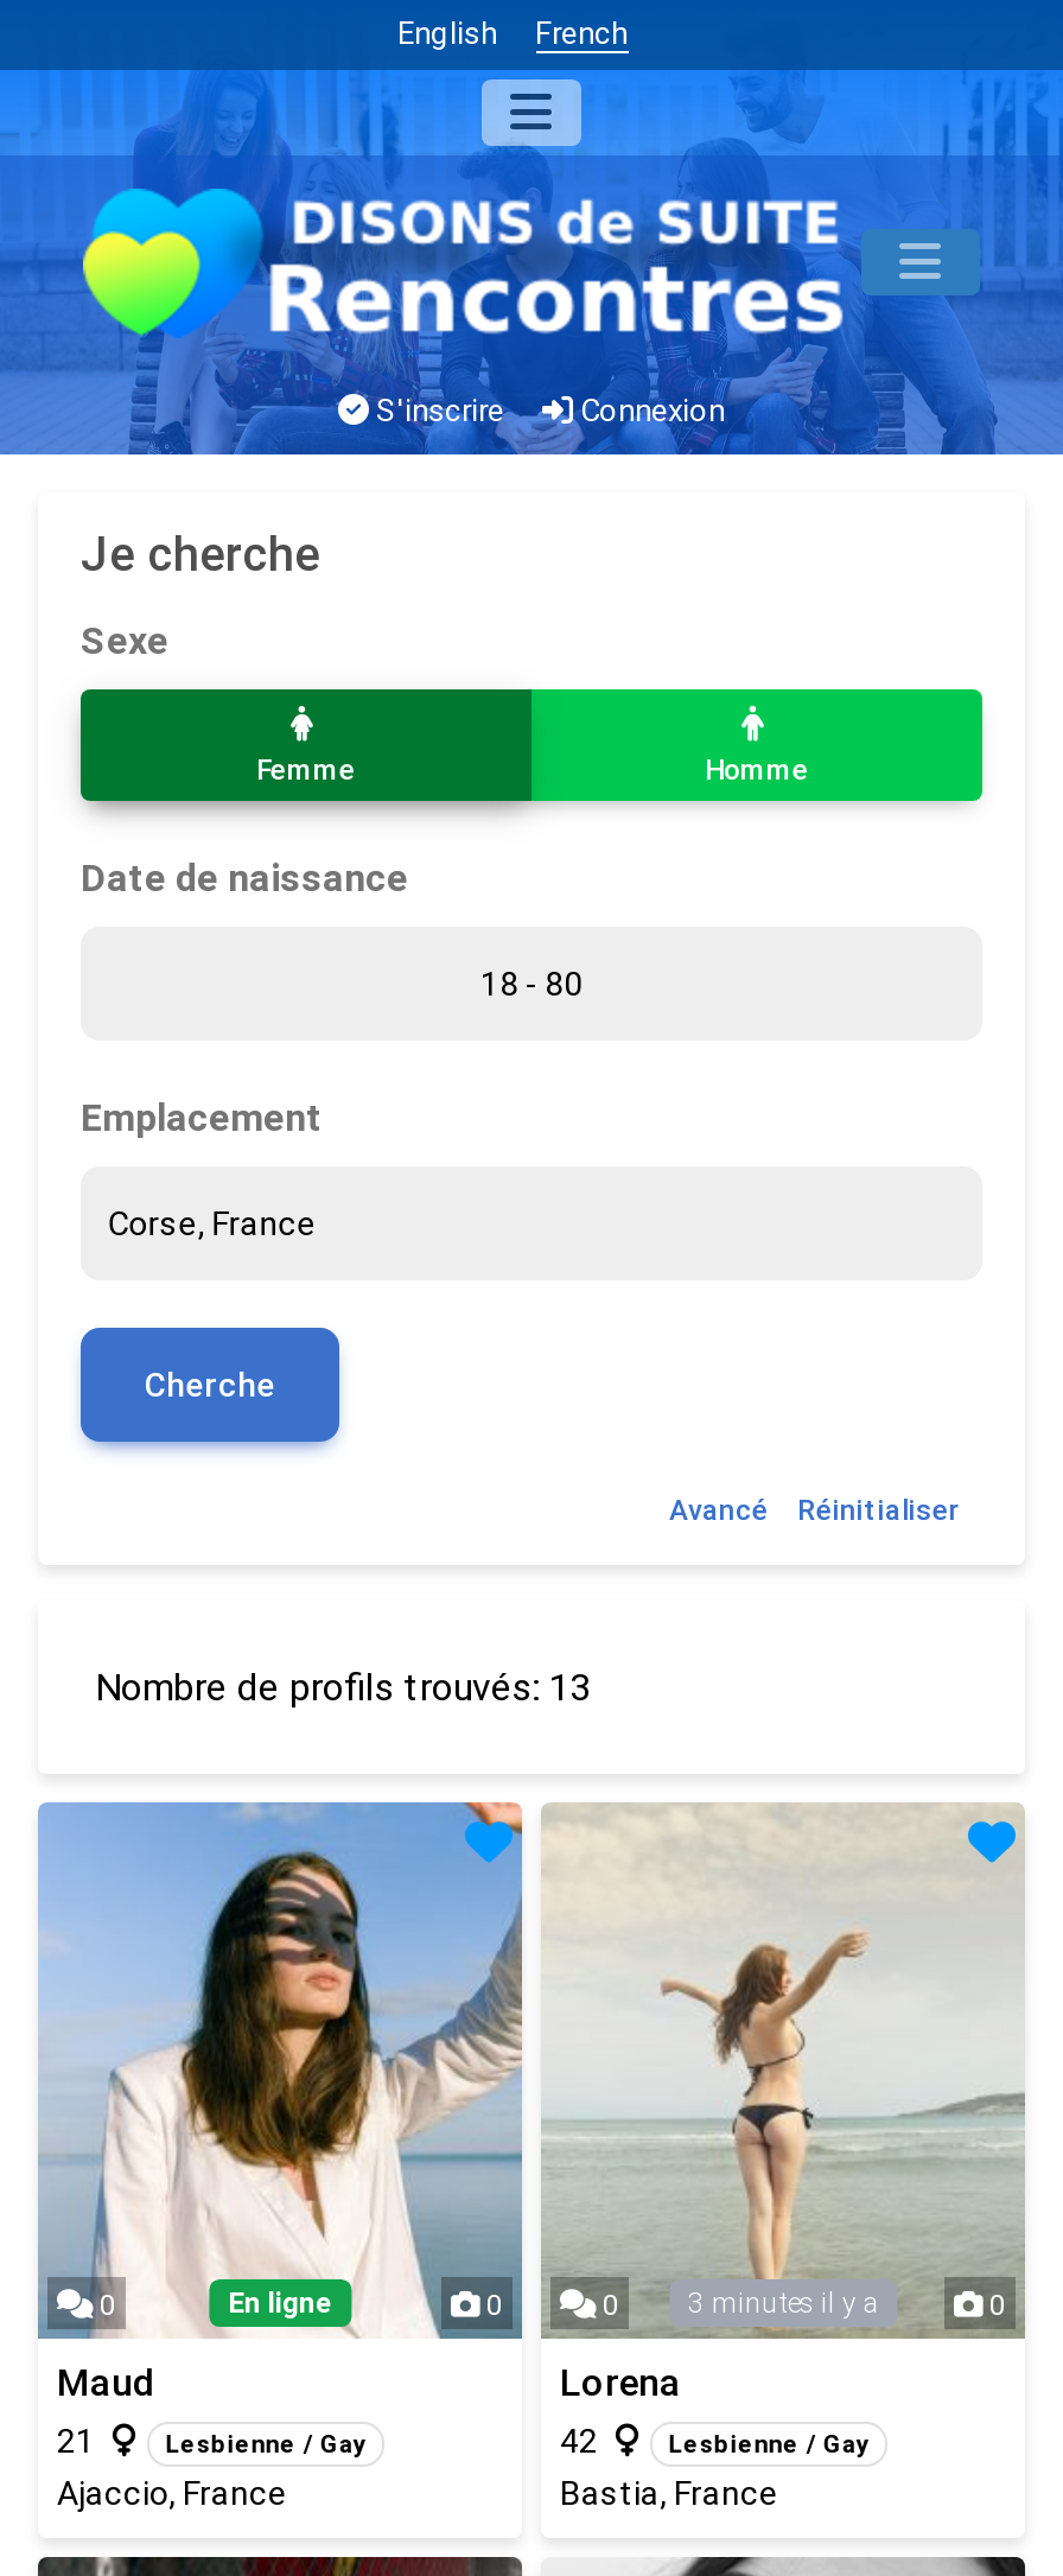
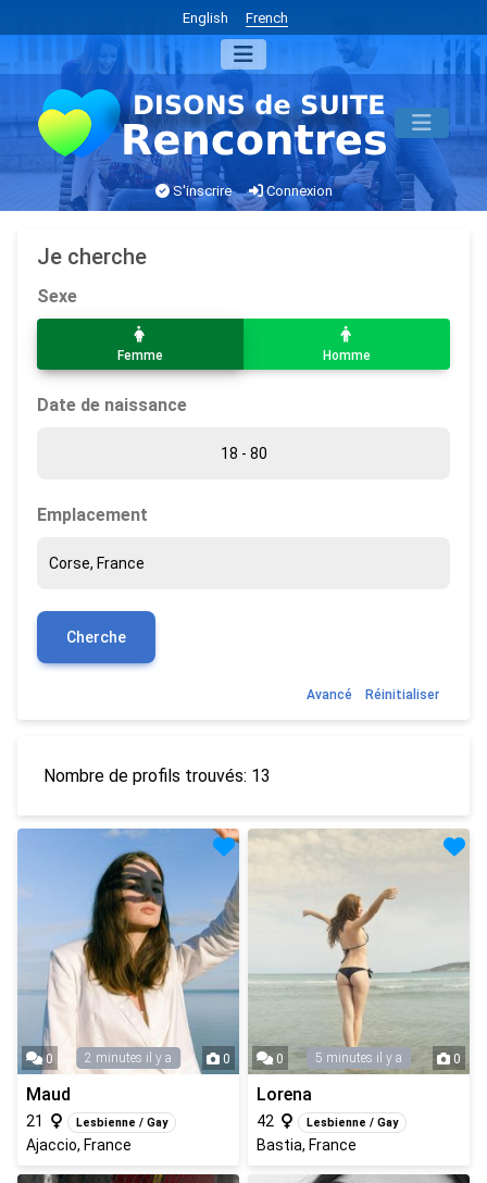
- En ligne
+ 2 minutes il y a

- 3 minutes il y a
+ 5 minutes il y a
